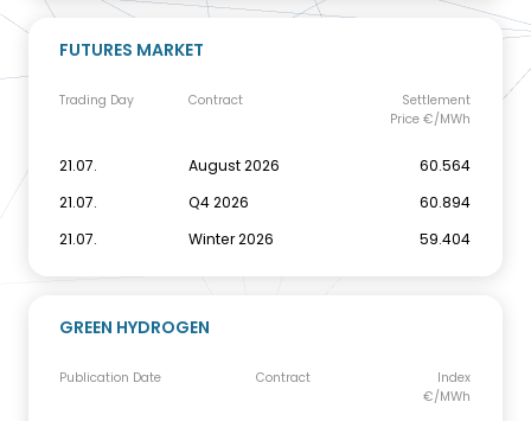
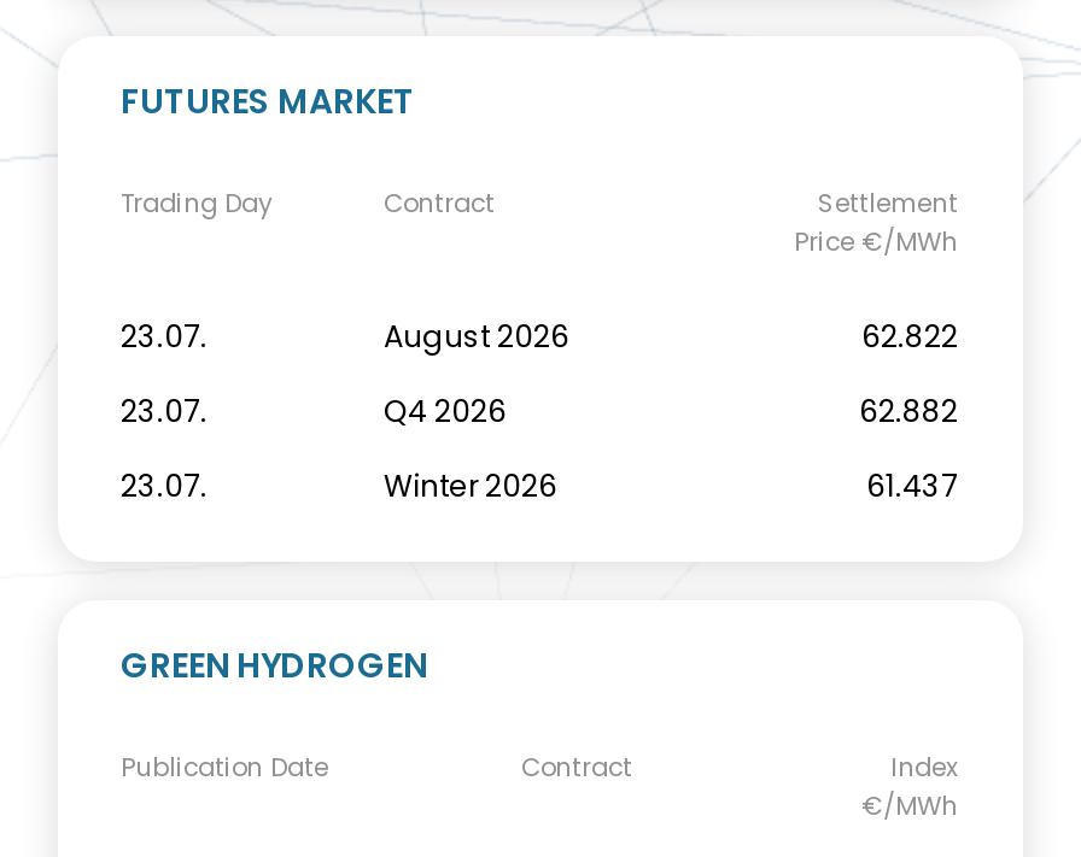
- 21.07.
+ 23.07.

- 60.564
+ 62.822

- 21.07.
+ 23.07.

- 60.894
+ 62.882

- 21.07.
+ 23.07.

- 59.404
+ 61.437
